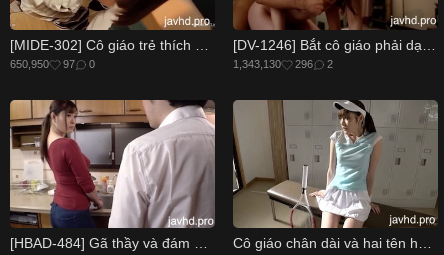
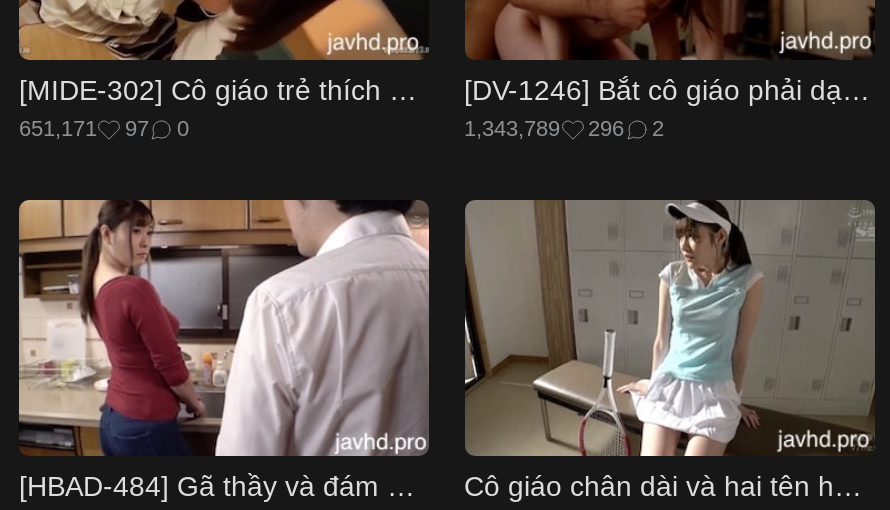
- 650,950 97 0
+ 651,171 97 0

- 1,343,130 296 2
+ 1,343,789 296 2
